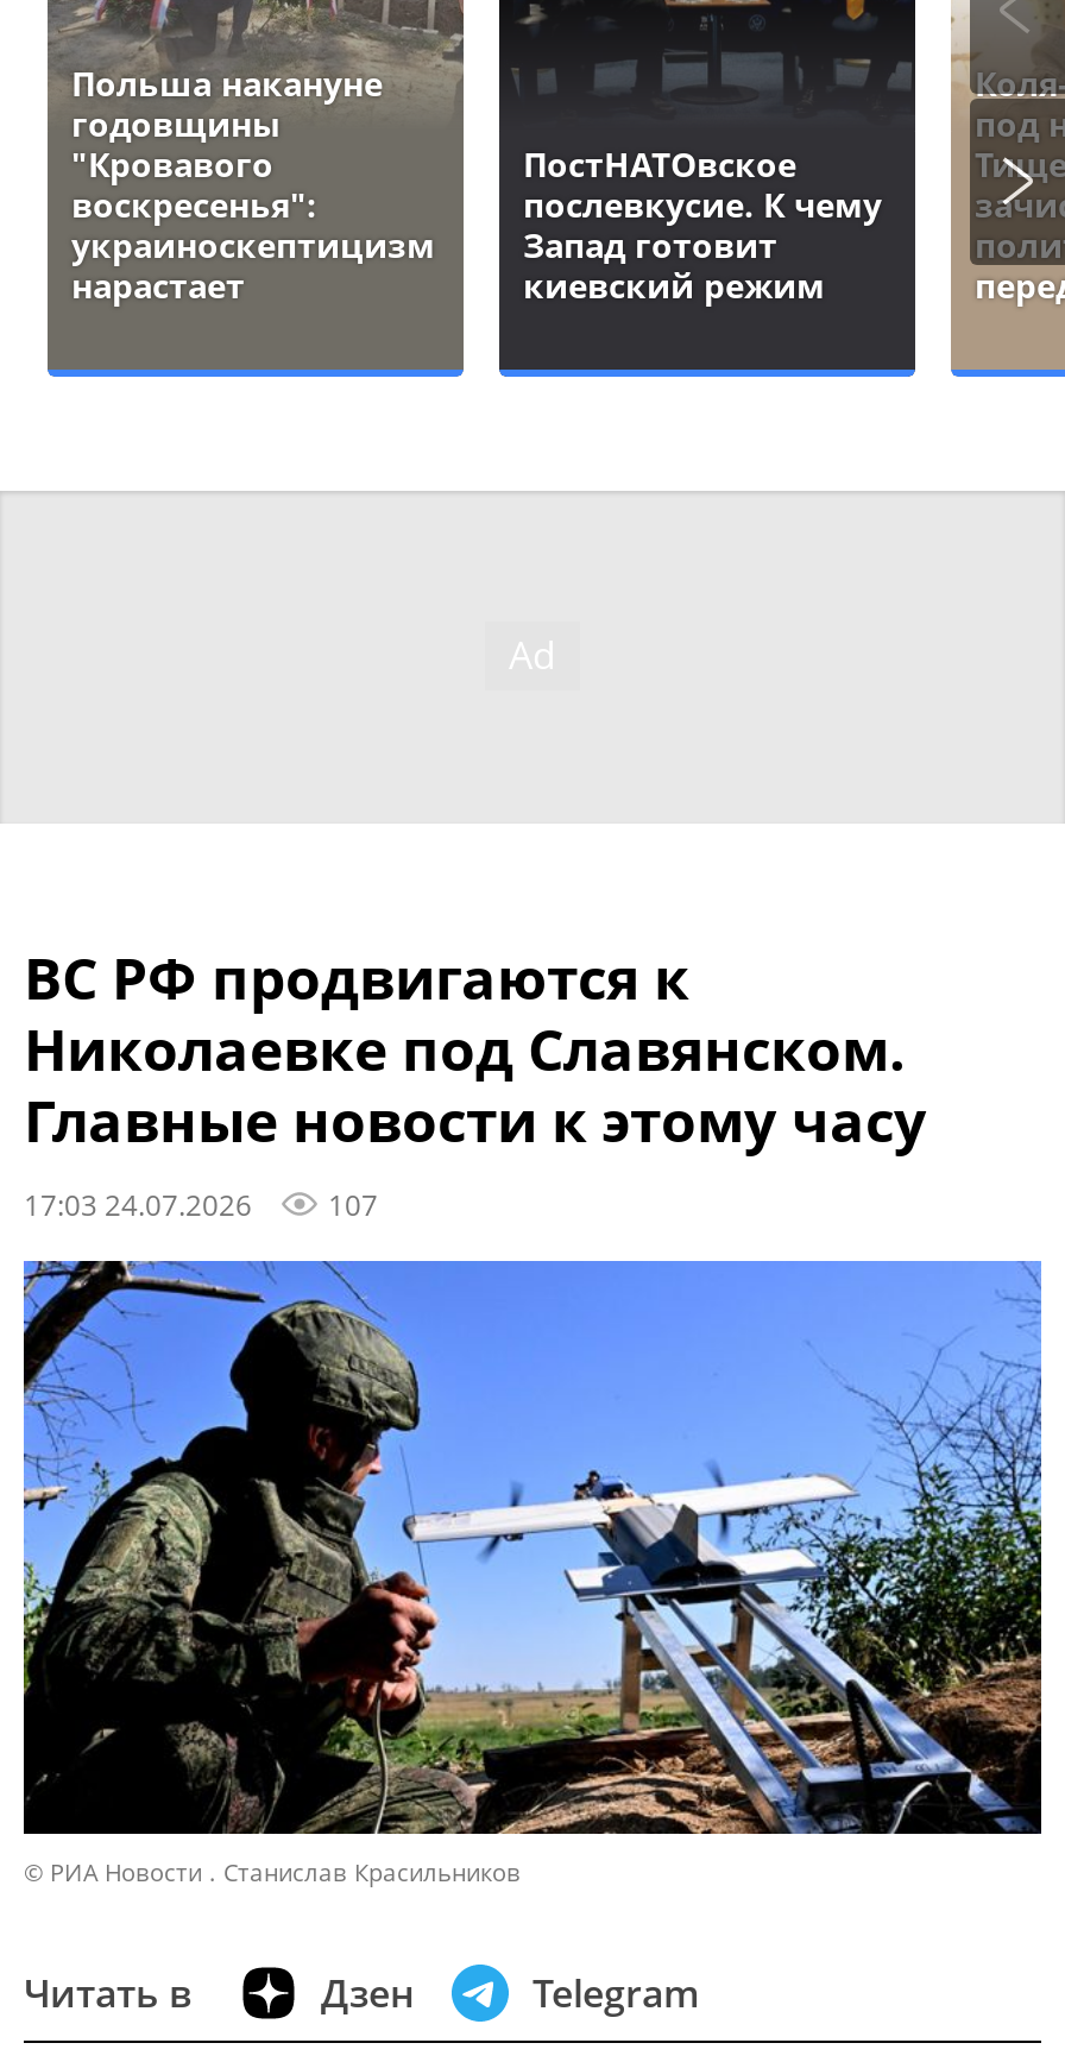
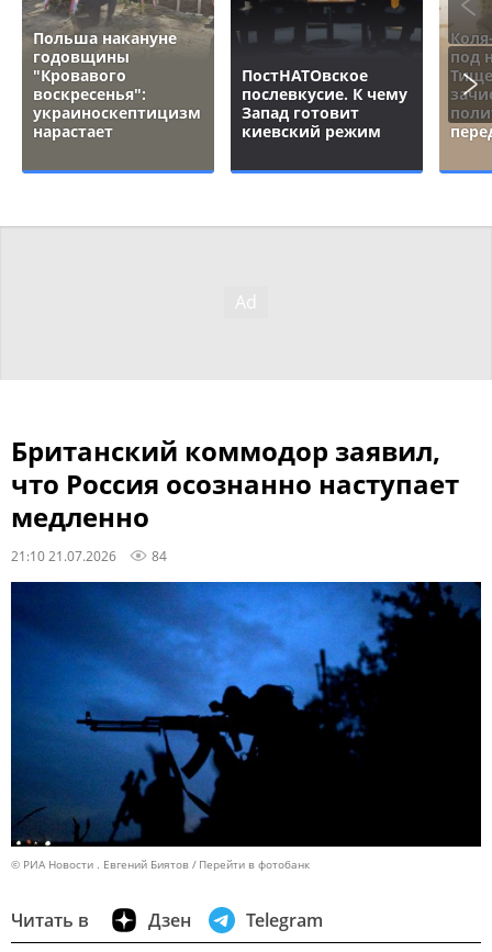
- ВС РФ продвигаются к
- Николаевке под Славянском.
- Главные новости к этому часу
- 17:03 24.07.2026
- 107
+ Британский коммодор заявил,
+ что Россия осознанно наступает
+ медленно
+ 21:10 21.07.2026
+ 84

- [image]
- © РИА Новости . Станислав Красильников
+ [image]
+ © РИА Новости . Евгений Биятов
+ Перейти в фотобанк
